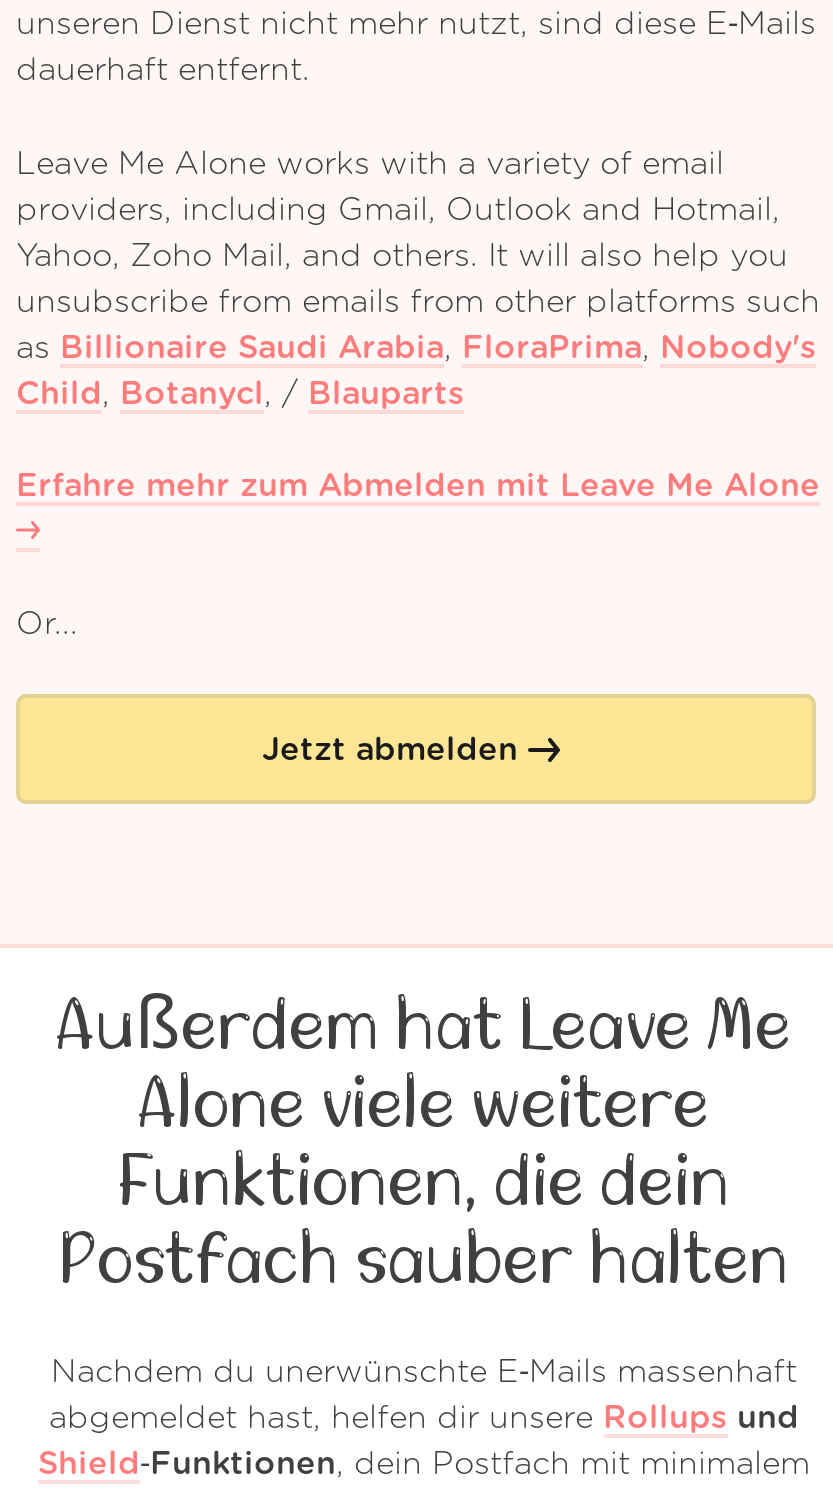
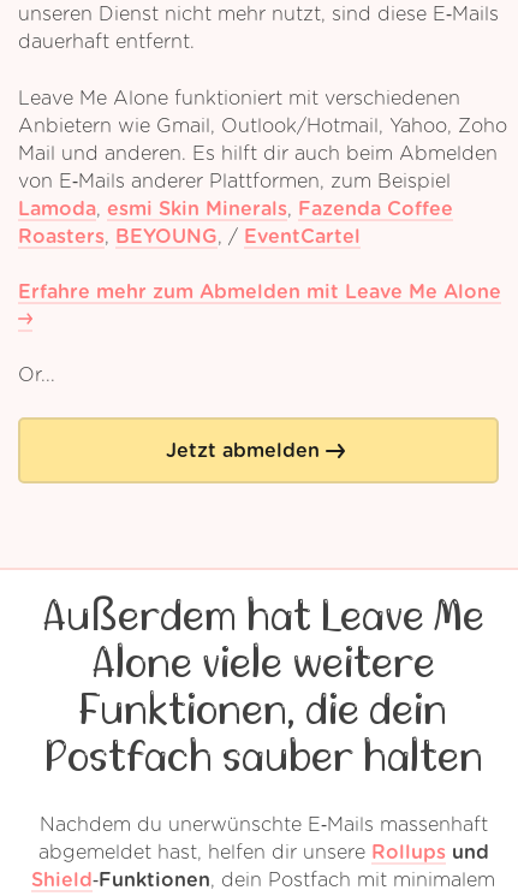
- Leave Me Alone works with a variety of email
- providers, including Gmail, Outlook and Hotmail,
- Yahoo, Zoho Mail, and others. It will also help you
- unsubscribe from emails from other platforms such
- as Billionaire Saudi Arabia, FloraPrima, Nobody's
- Child, Botanycl, / Blauparts
+ Leave Me Alone funktioniert mit verschiedenen
+ Anbietern wie Gmail, Outlook/Hotmail, Yahoo, Zoho
+ Mail und anderen. Es hilft dir auch beim Abmelden
+ von E‑Mails anderer Plattformen, zum Beispiel
+ Lamoda, esmi Skin Minerals, Fazenda Coffee
+ Roasters, BEYOUNG, / EventCartel
